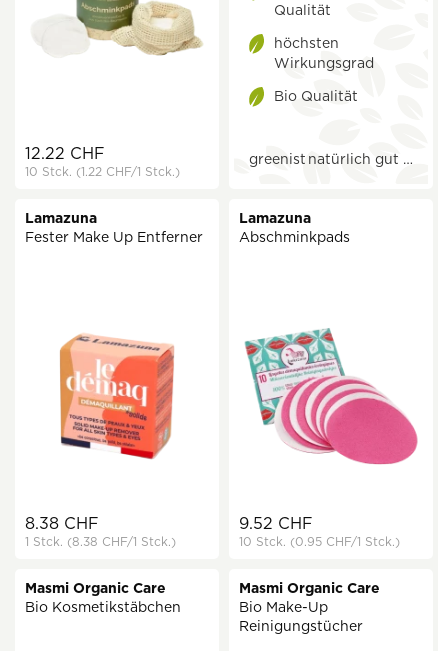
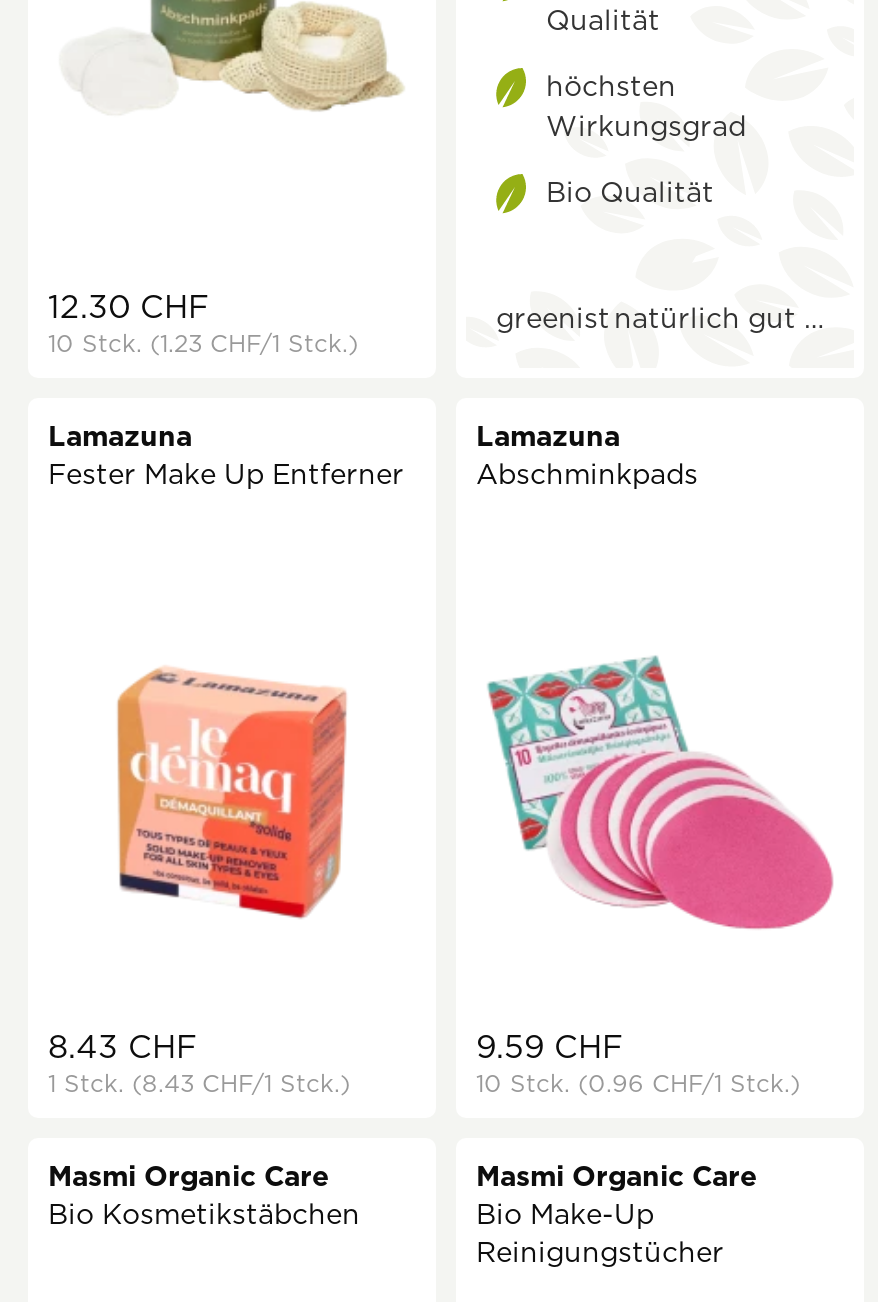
- 12.22 CHF
+ 12.30 CHF

- 10 Stck. (1.22 CHF/1 Stck.)
+ 10 Stck. (1.23 CHF/1 Stck.)

- 8.38 CHF
+ 8.43 CHF

- 9.52 CHF
+ 9.59 CHF

- 1 Stck. (8.38 CHF/1 Stck.)
+ 1 Stck. (8.43 CHF/1 Stck.)

- 10 Stck. (0.95 CHF/1 Stck.)
+ 10 Stck. (0.96 CHF/1 Stck.)
